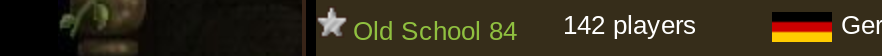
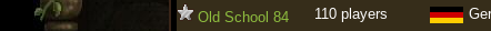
- Old School 84 142 players
+ Old School 84 110 players
